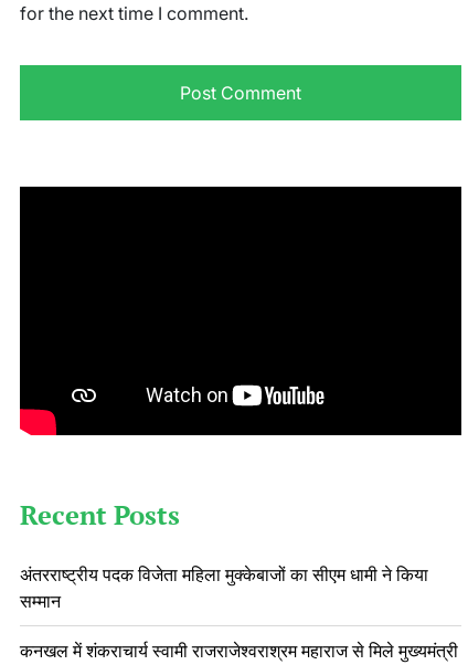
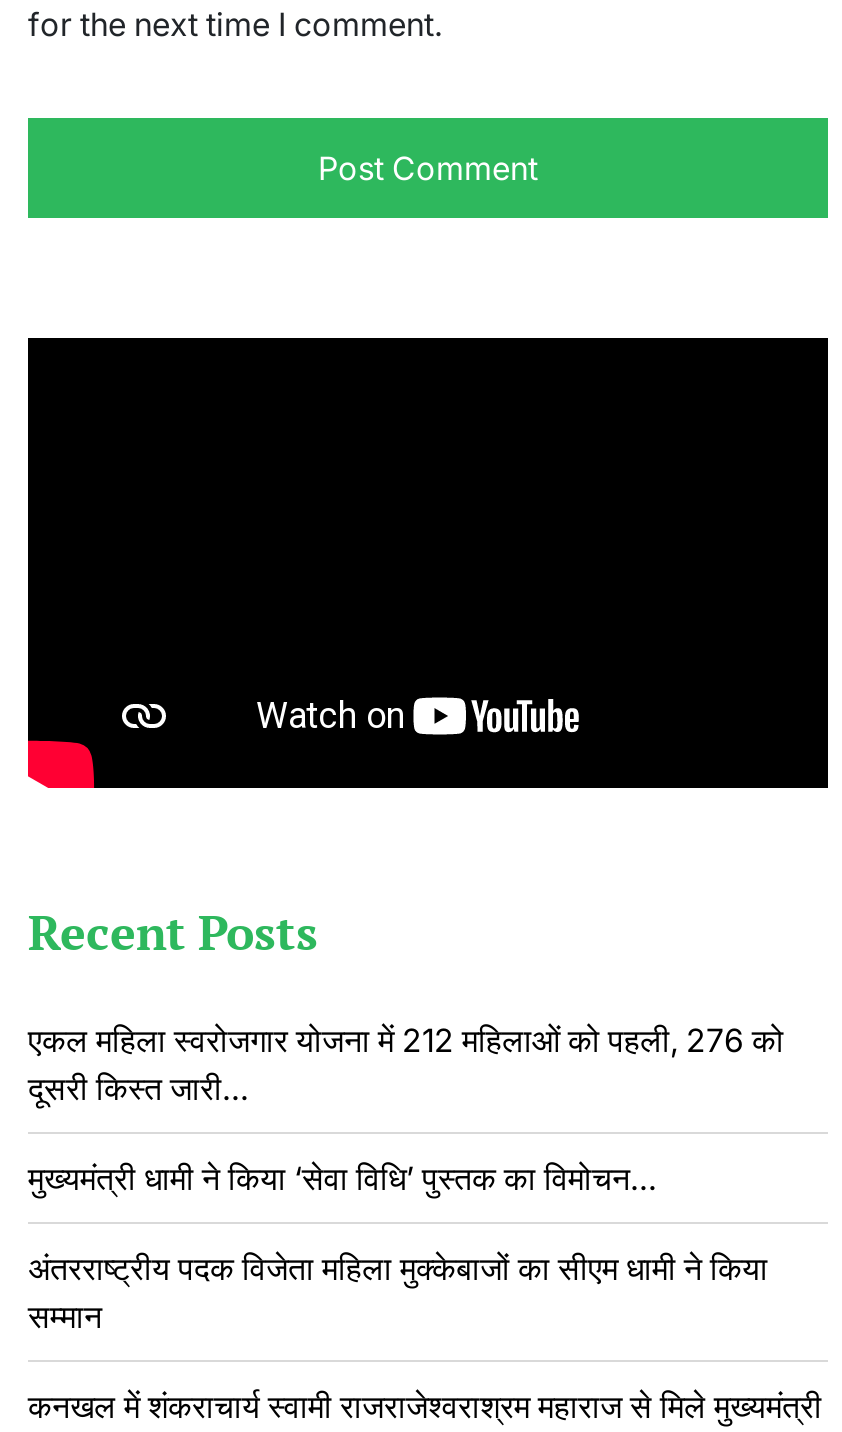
+ एकल महिला स्वरोजगार योजना में 212 महिलाओं को पहली, 276 को
+ दूसरी किस्त जारी…
+ मुख्यमंत्री धामी ने किया ‘सेवा विधि’ पुस्तक का विमोचन…
